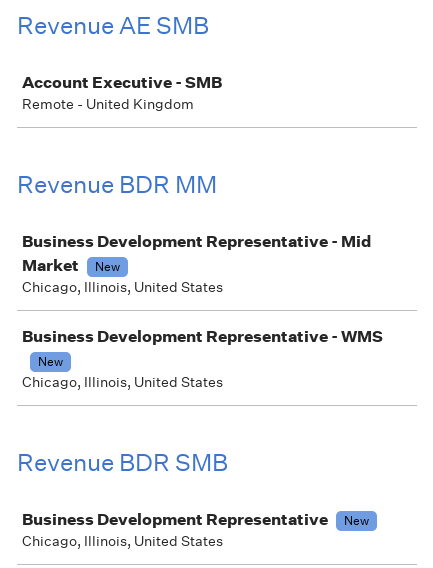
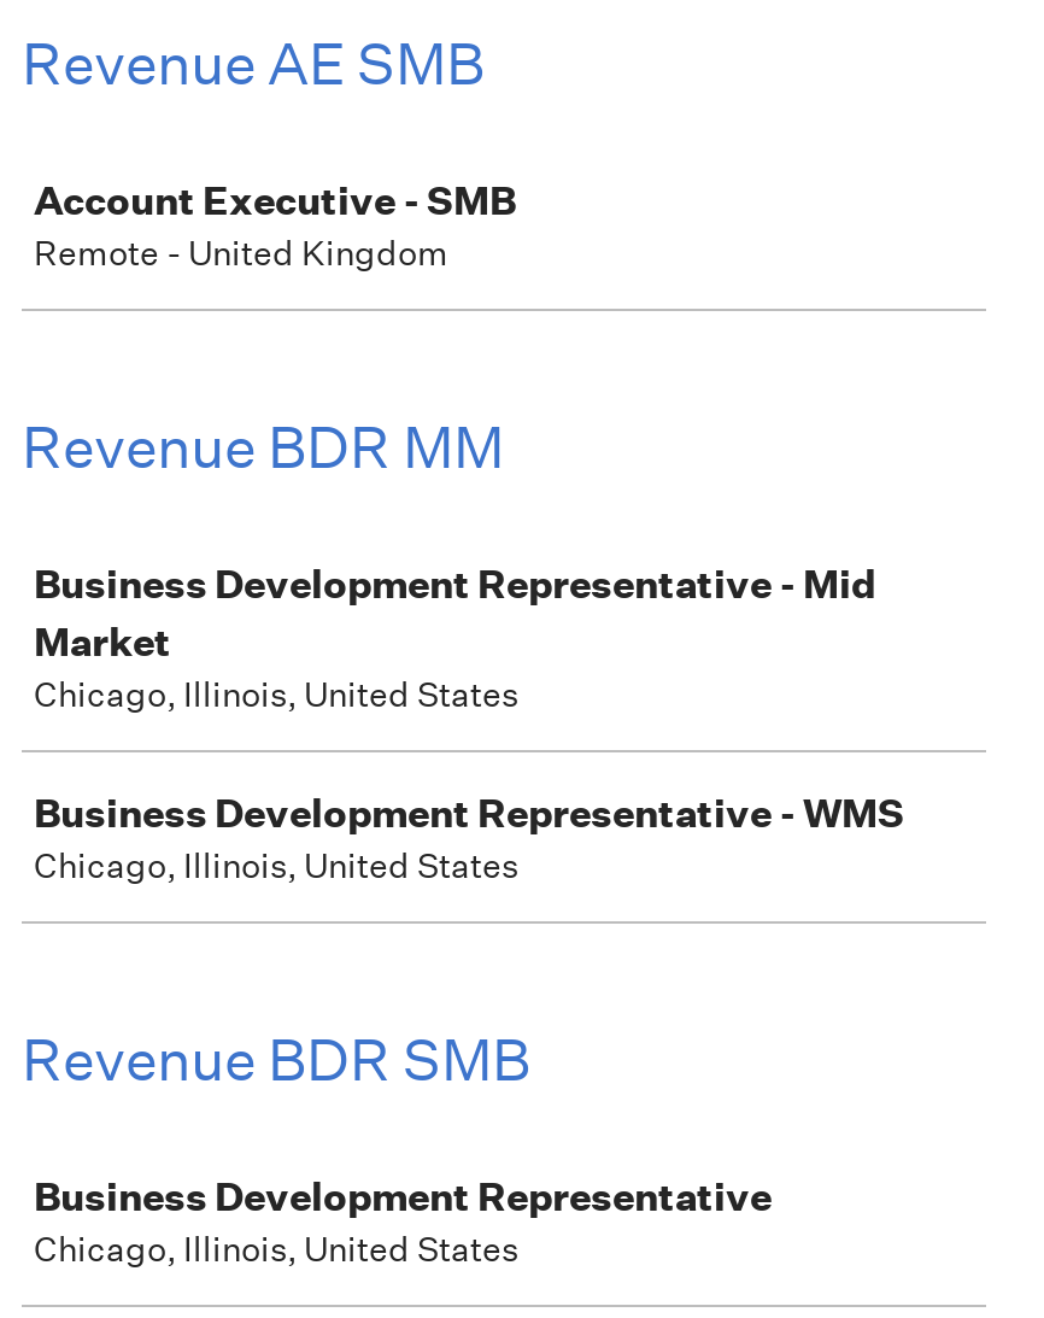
- New

- New

- New
